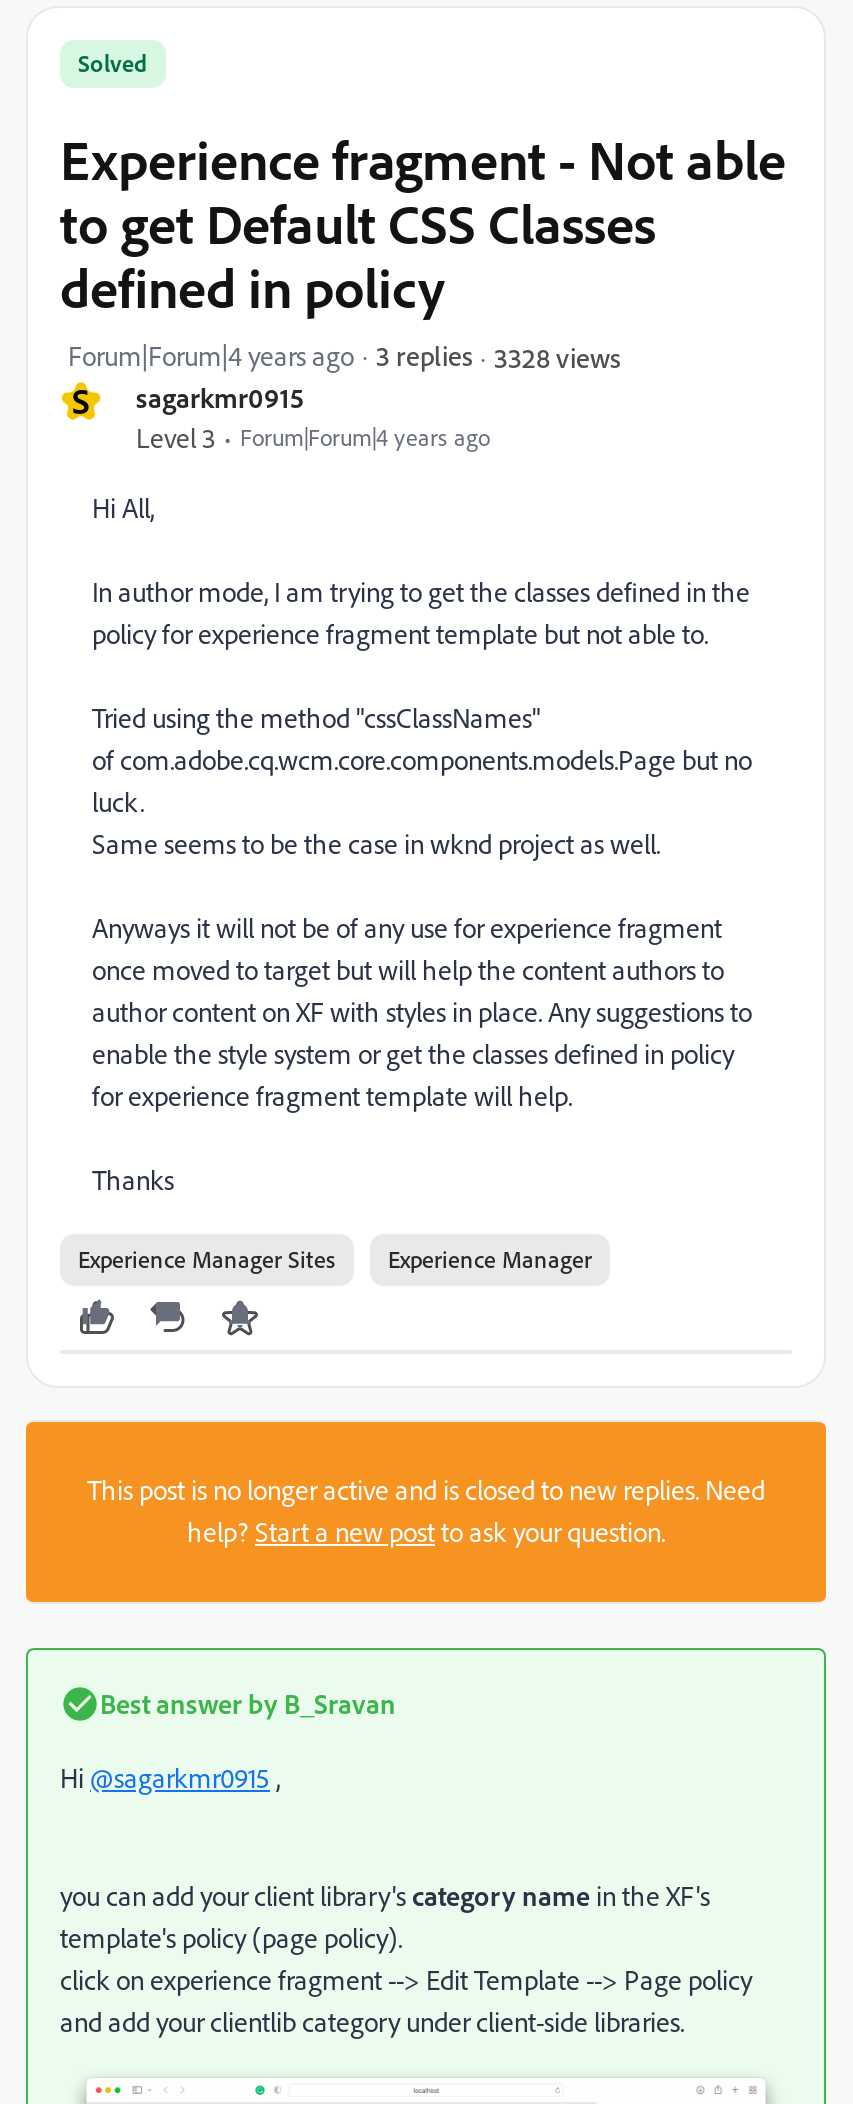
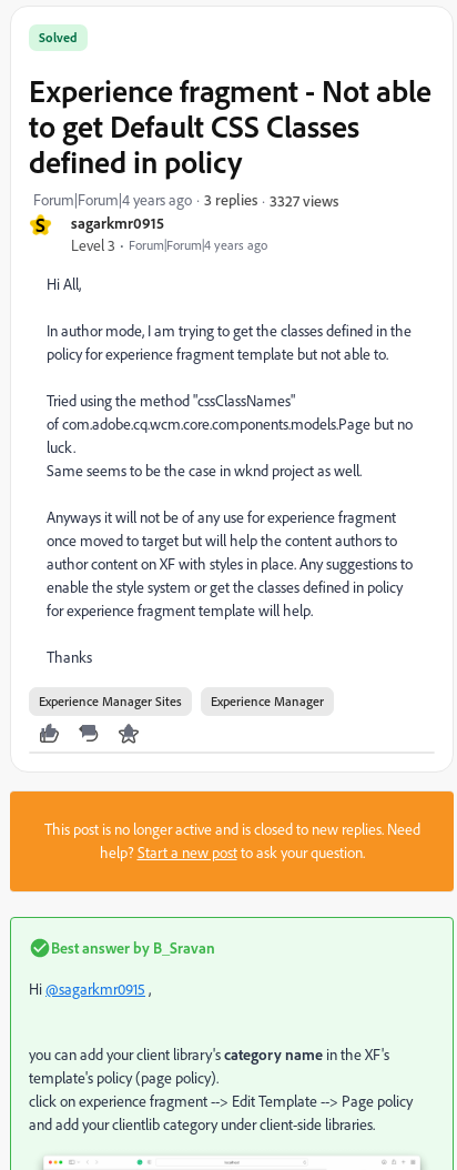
- 3328 views
+ 3327 views
